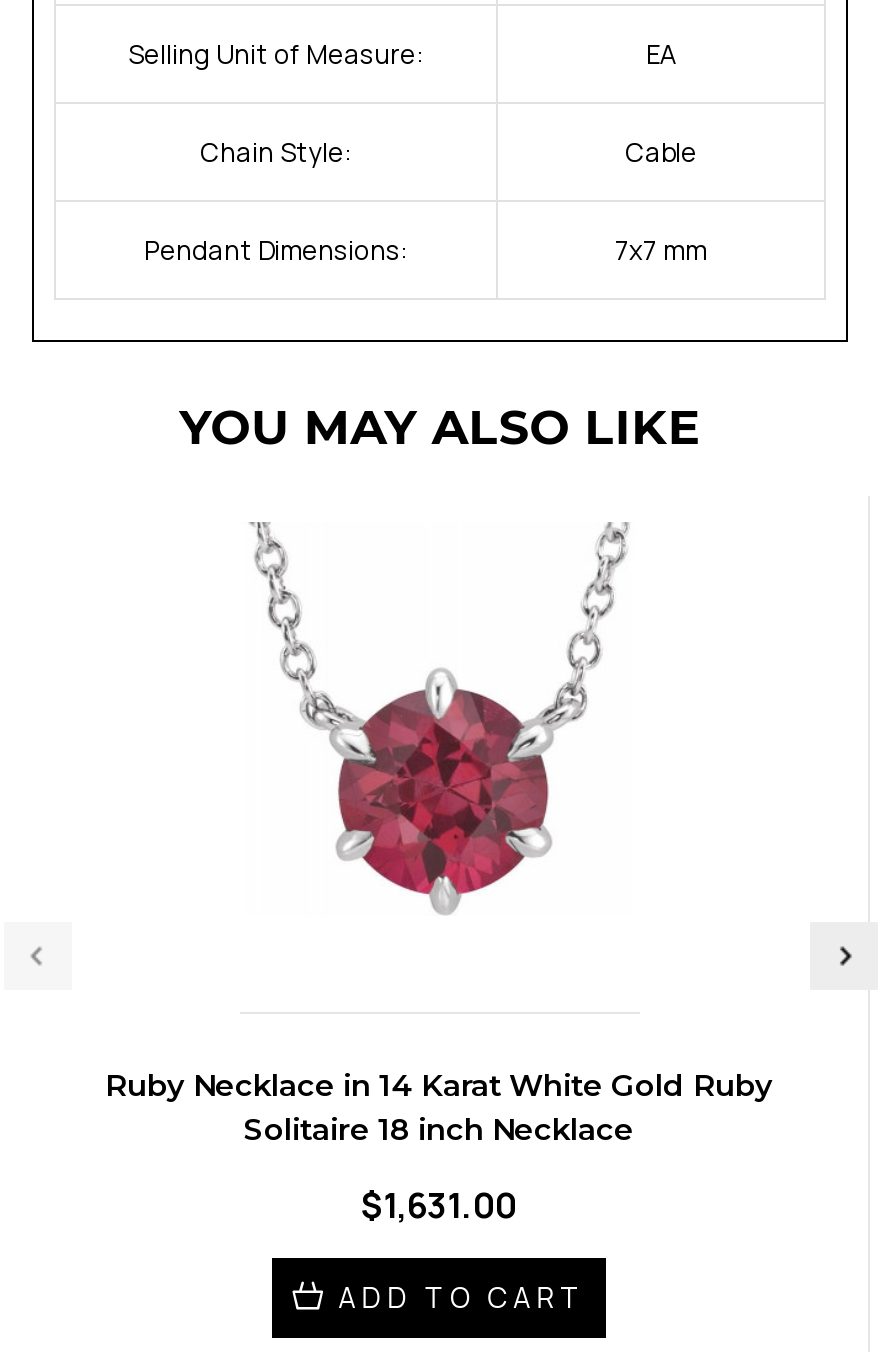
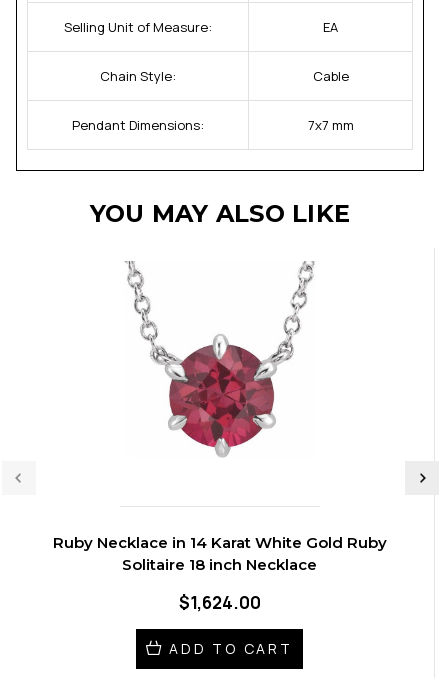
- $1,631.00
+ $1,624.00
